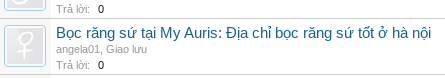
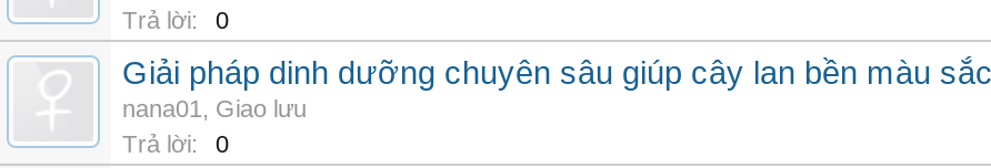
- Bọc răng sứ tại My Auris: Địa chỉ bọc răng sứ tốt ở hà nội
- angela01, Giao lưu
+ Giải pháp dinh dưỡng chuyên sâu giúp cây lan bền màu sắc
+ nana01, Giao lưu
